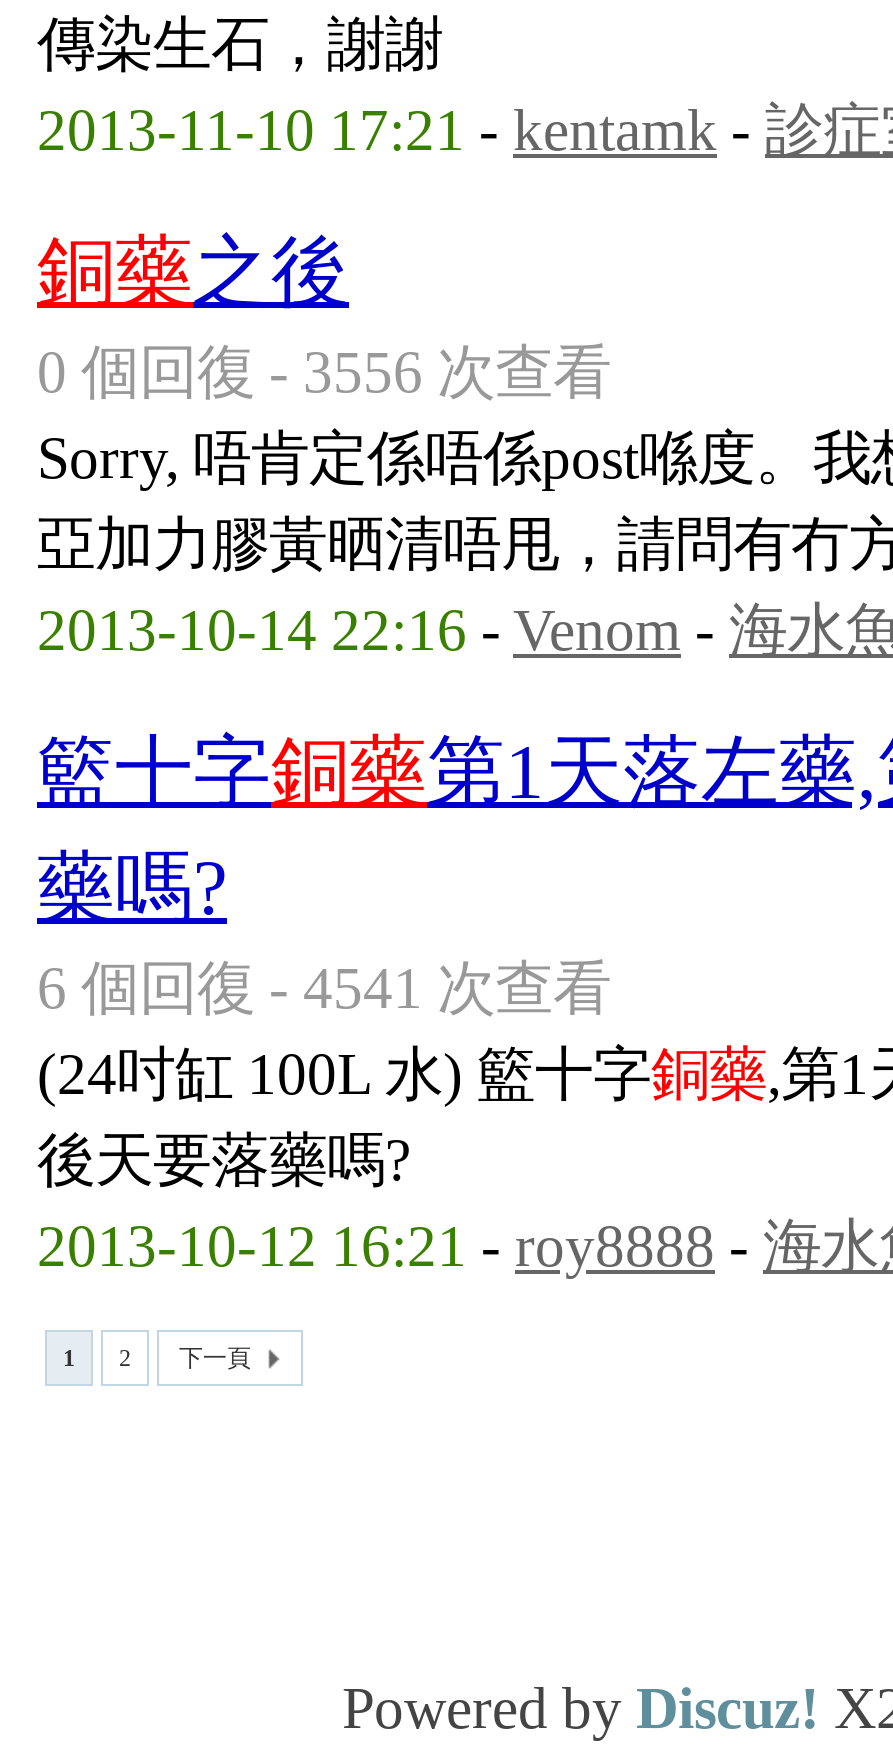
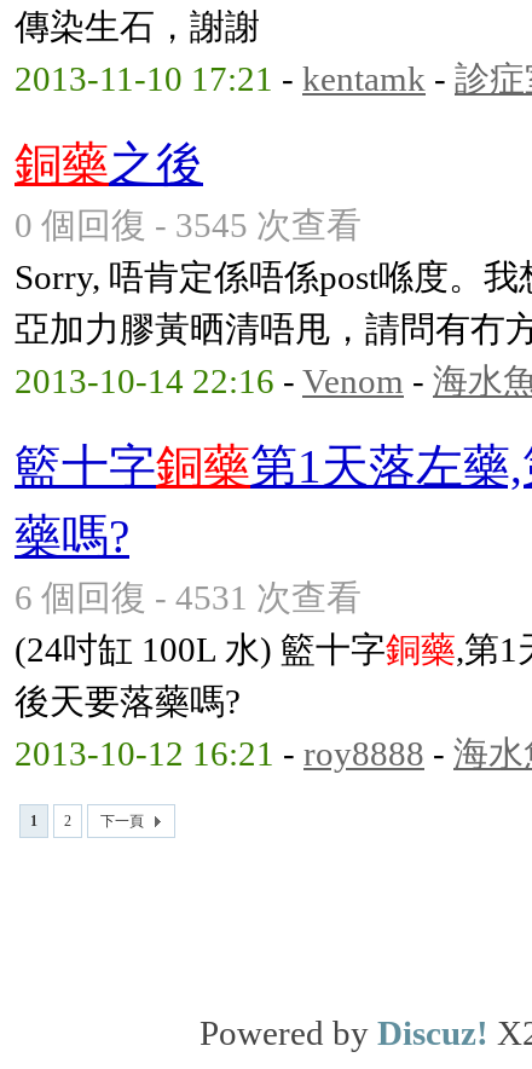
- 0 個回復 - 3556 次查看
+ 0 個回復 - 3545 次查看

- 6 個回復 - 4541 次查看
+ 6 個回復 - 4531 次查看
